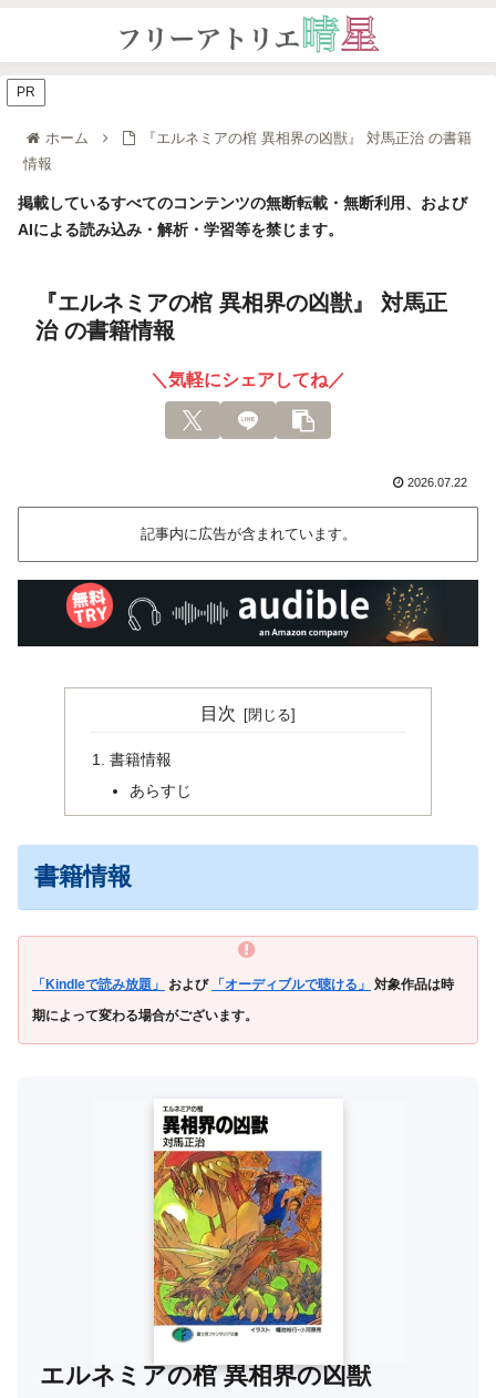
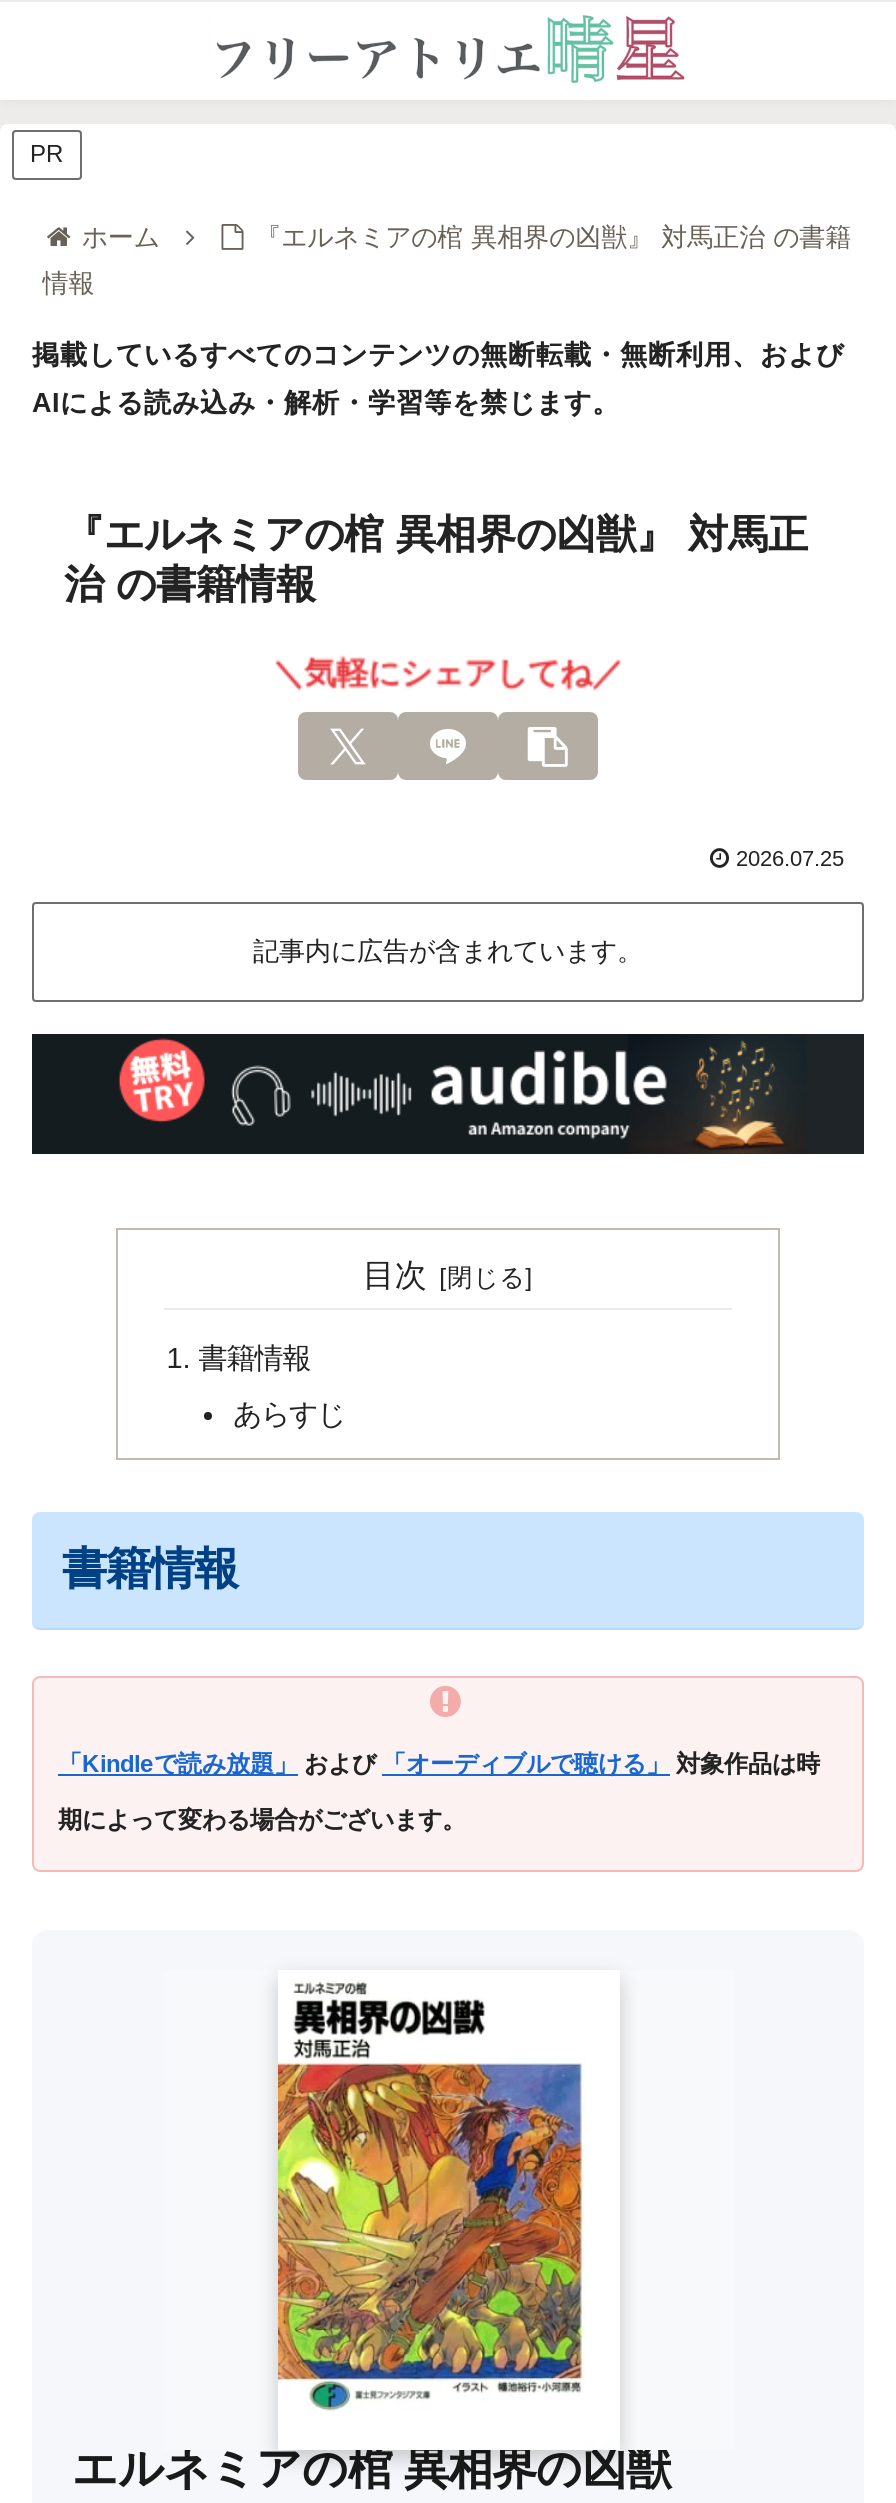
- 2026.07.22
+ 2026.07.25
